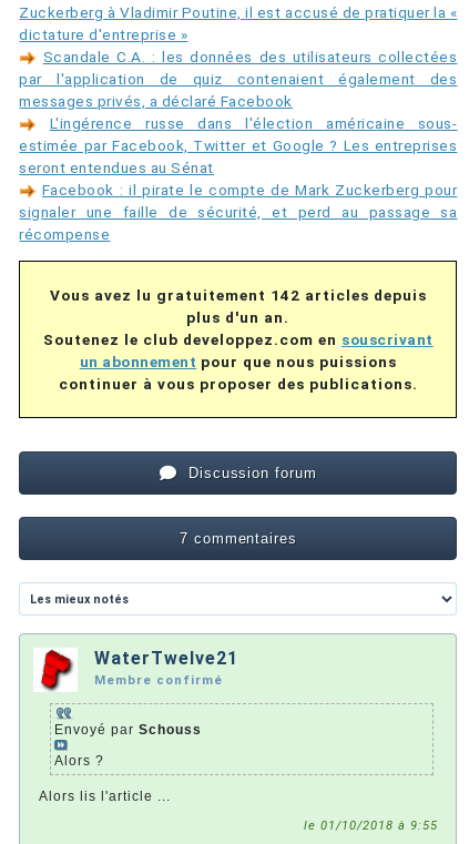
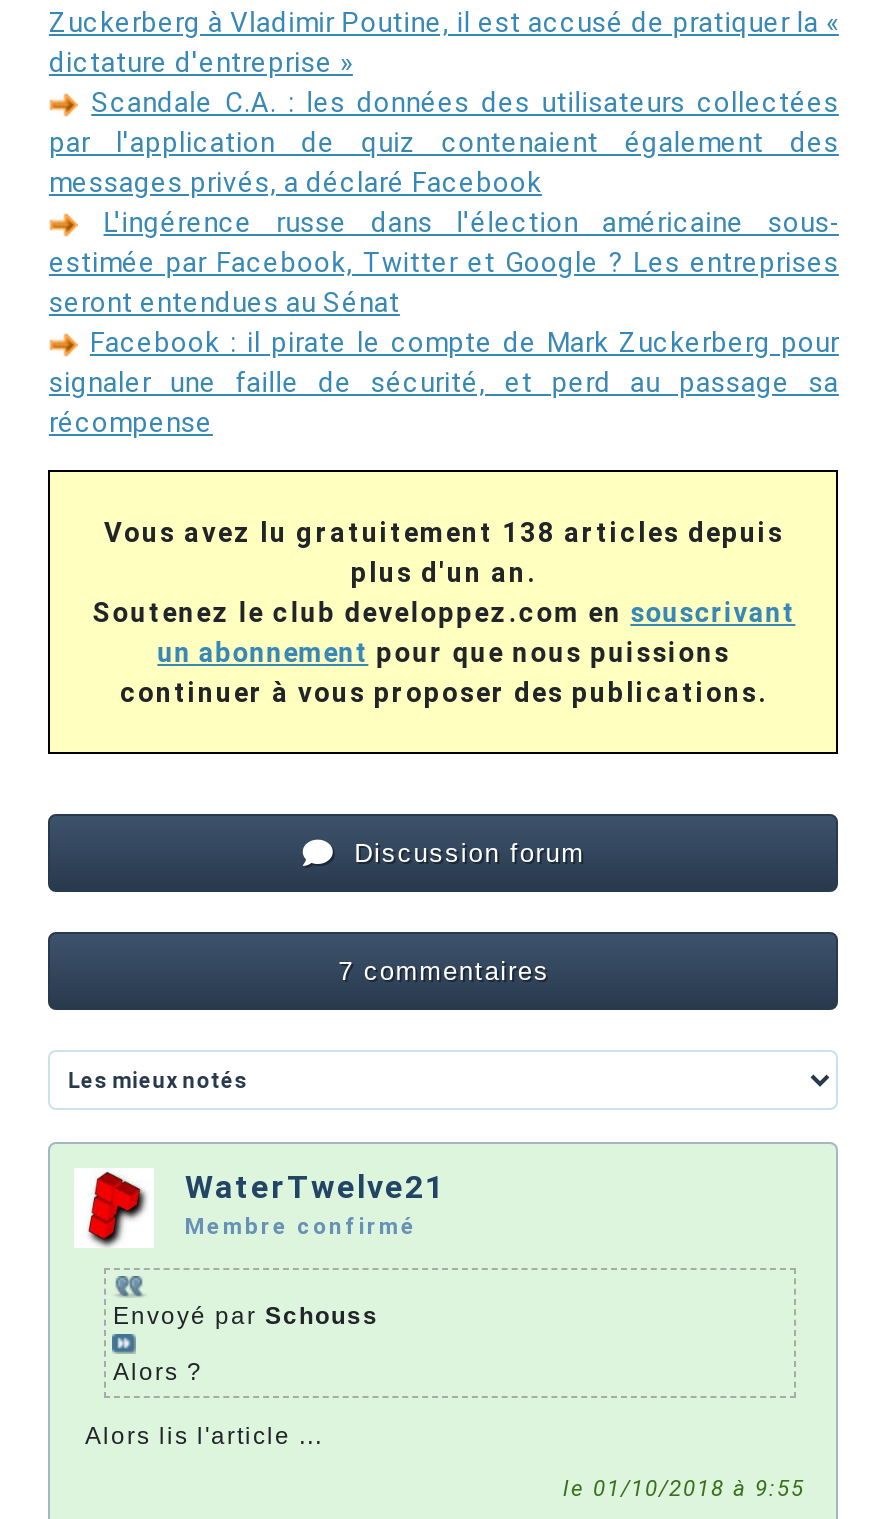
- Vous avez lu gratuitement 142 articles depuis
+ Vous avez lu gratuitement 138 articles depuis
